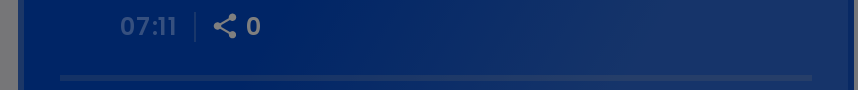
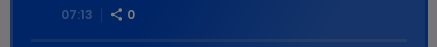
- 07:11 0
+ 07:13 0
